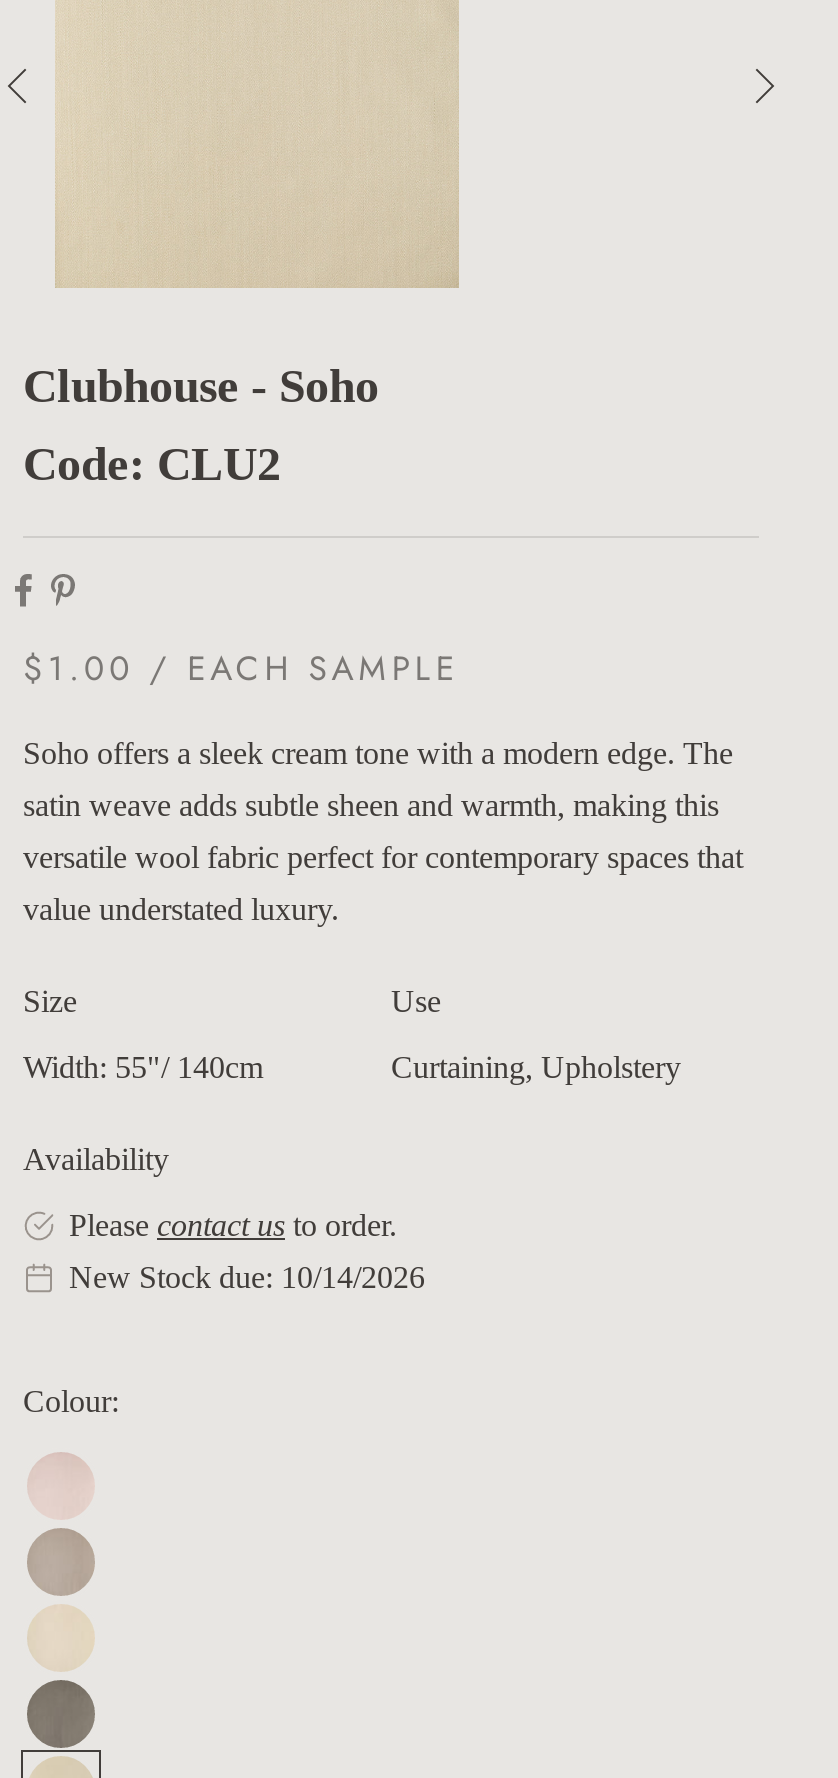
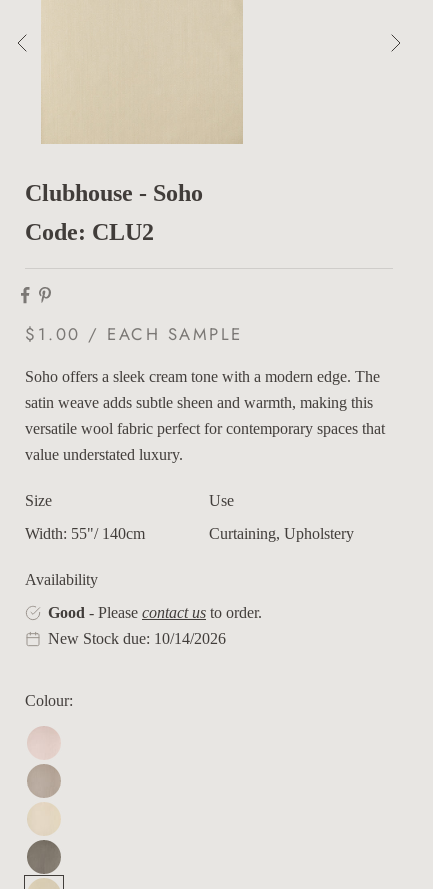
- Please contact us to order.
+ Good - Please contact us to order.
